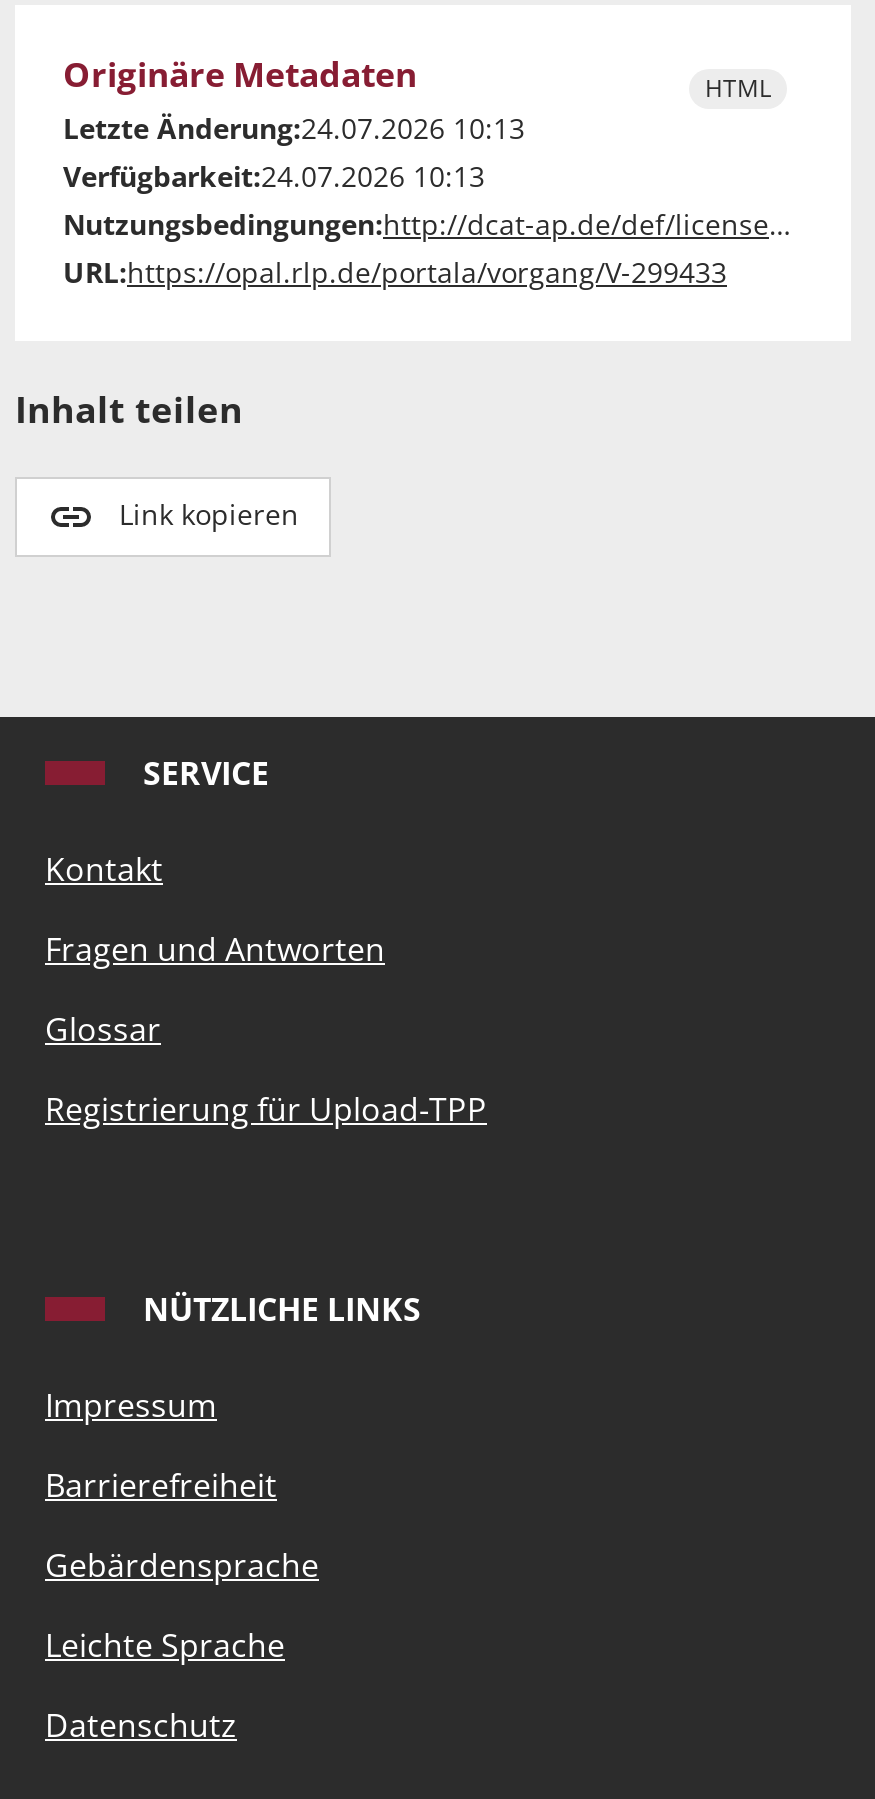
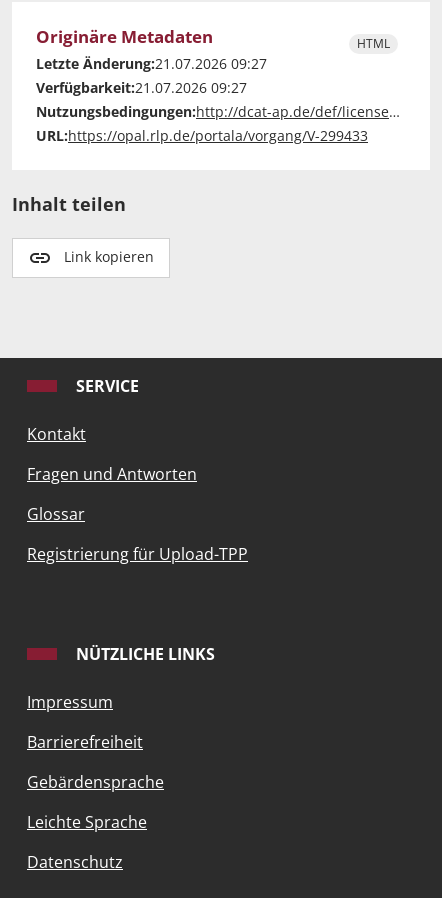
- Letzte Änderung:24.07.2026 10:13
+ Letzte Änderung:21.07.2026 09:27

- Verfügbarkeit:24.07.2026 10:13
+ Verfügbarkeit:21.07.2026 09:27
